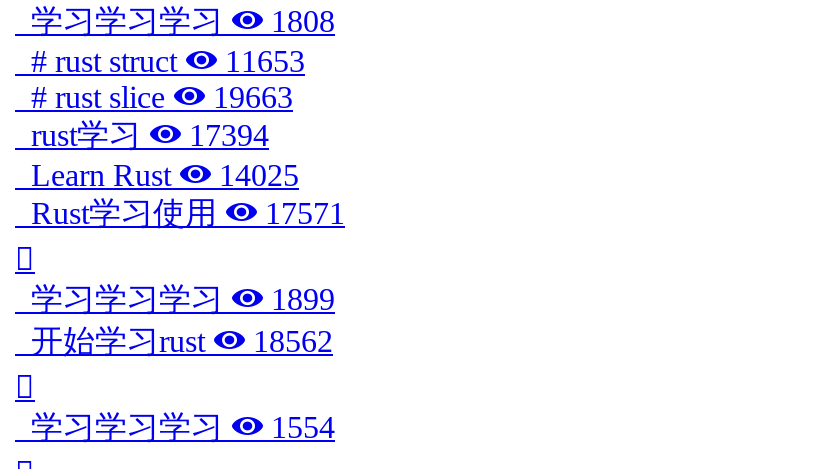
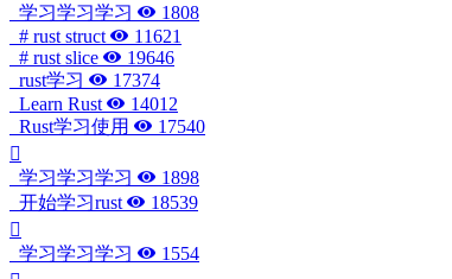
- # rust struct 11653
+ # rust struct 11621

- # rust slice 19663
+ # rust slice 19646

- rust学习 17394
+ rust学习 17374

- Learn Rust 14025
+ Learn Rust 14012

- Rust学习使用 17571
+ Rust学习使用 17540

- 学习学习学习 1899
+ 学习学习学习 1898

- 开始学习rust 18562
+ 开始学习rust 18539
